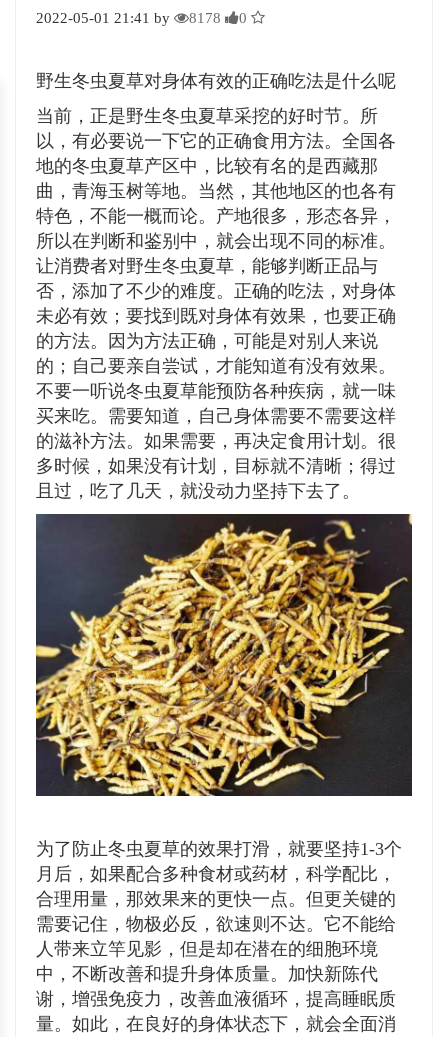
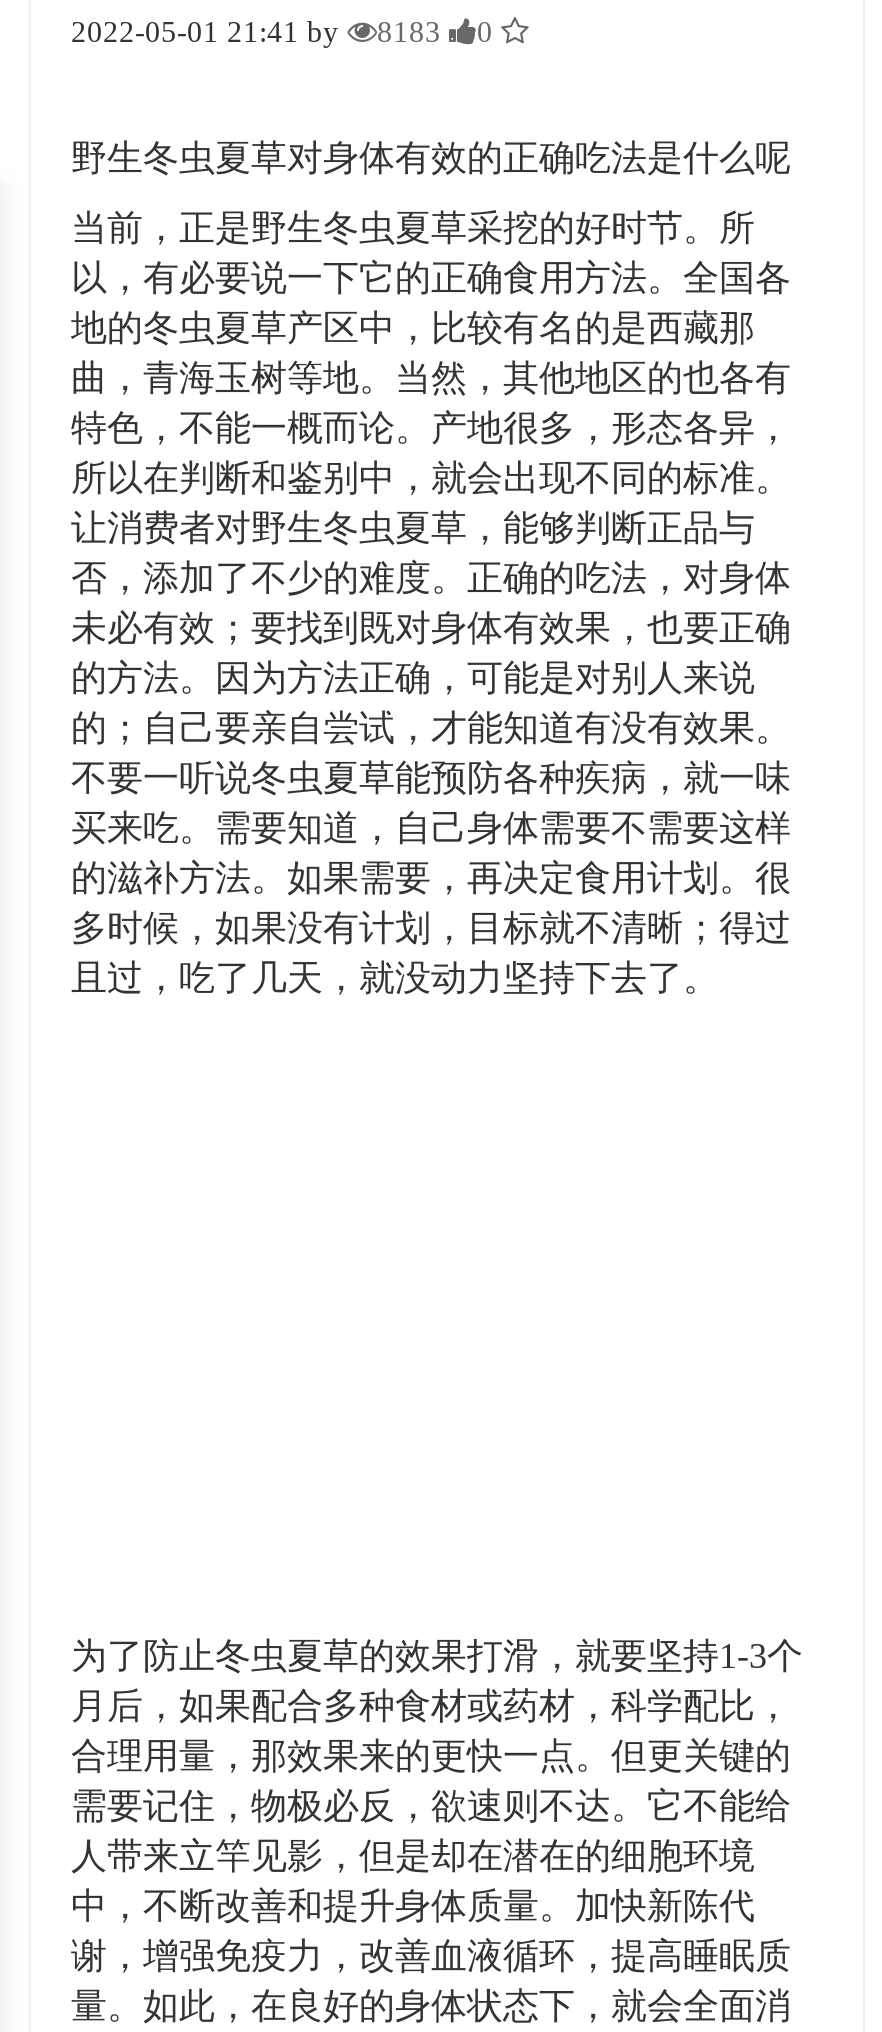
- 2022-05-01 21:41 by 8178 0
+ 2022-05-01 21:41 by 8183 0

- [image]
